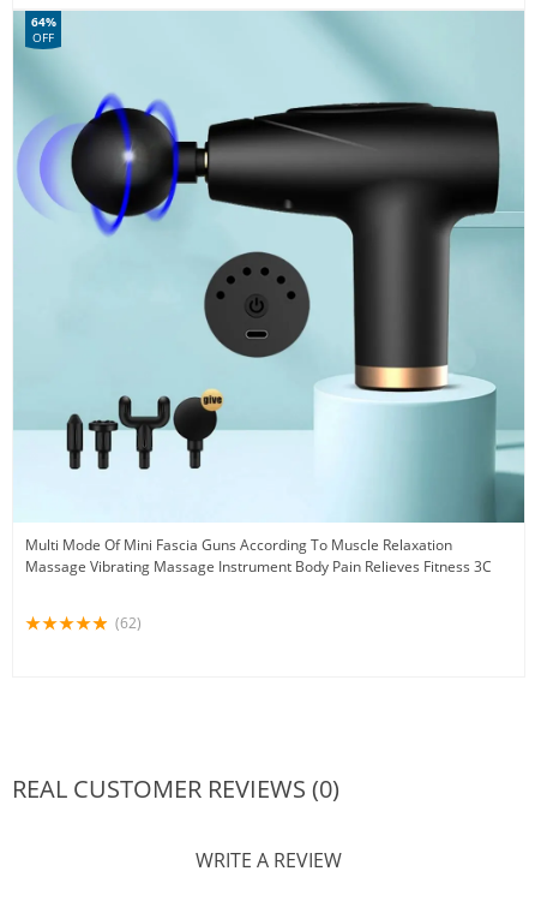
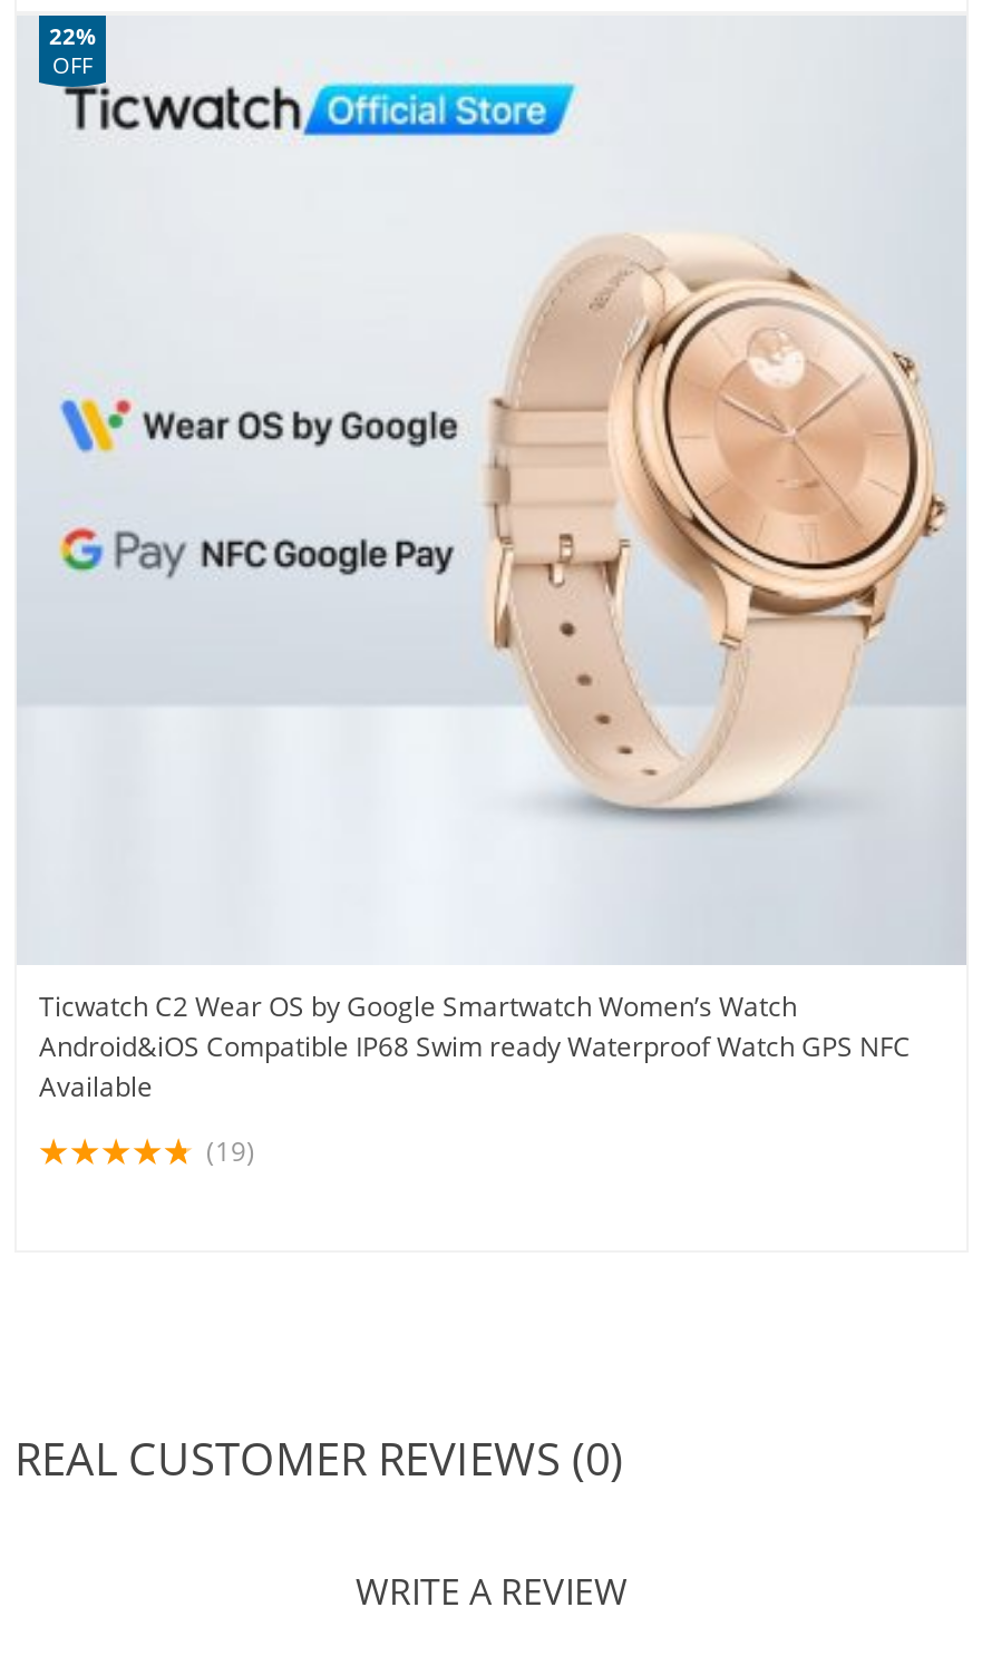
- [image]
- 64%
+ [image]
+ 22%

- Multi Mode Of Mini Fascia Guns According To Muscle Relaxation
- Massage Vibrating Massage Instrument Body Pain Relieves Fitness 3C
+ Ticwatch C2 Wear OS by Google Smartwatch Women’s Watch
+ Android&iOS Compatible IP68 Swim ready Waterproof Watch GPS NFC
+ Available

- (62)
+ (19)
